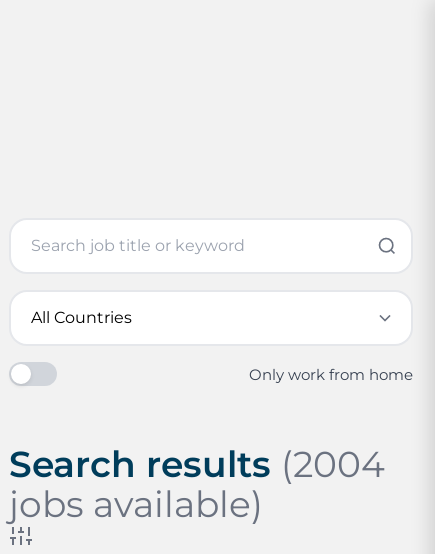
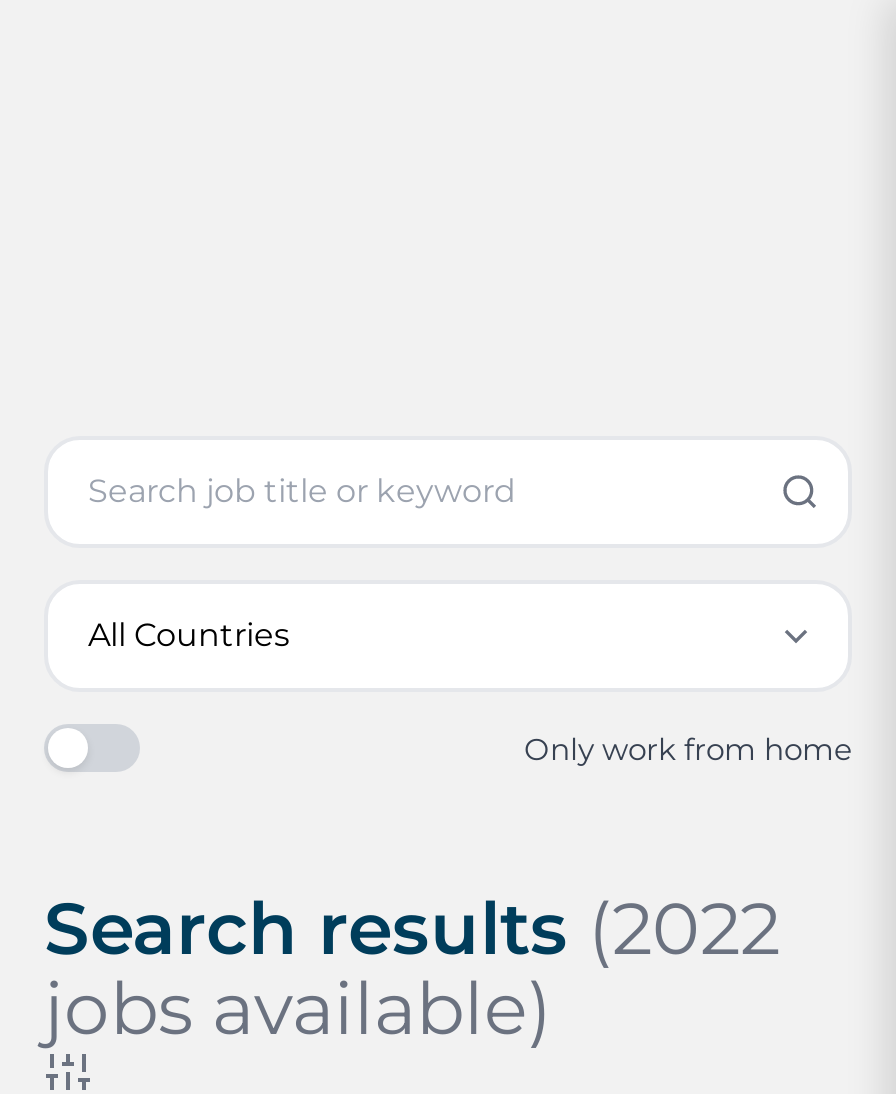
- Search results (2004
+ Search results (2022
